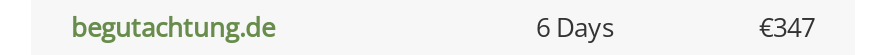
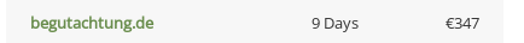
- 6 Days
+ 9 Days
